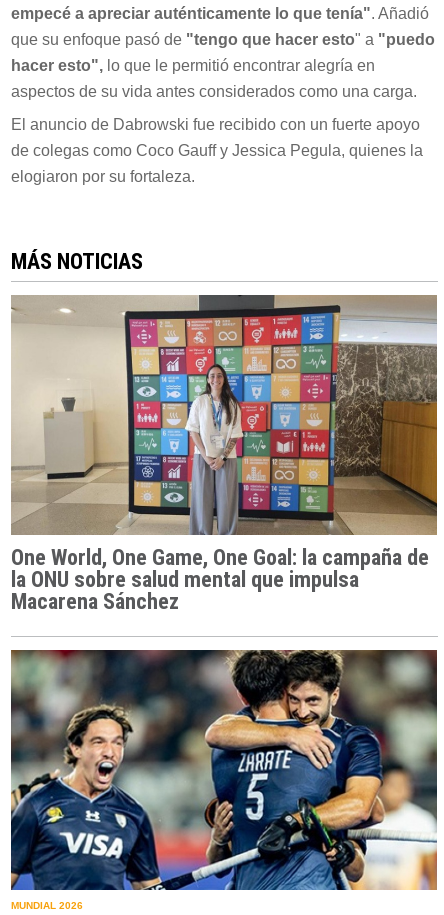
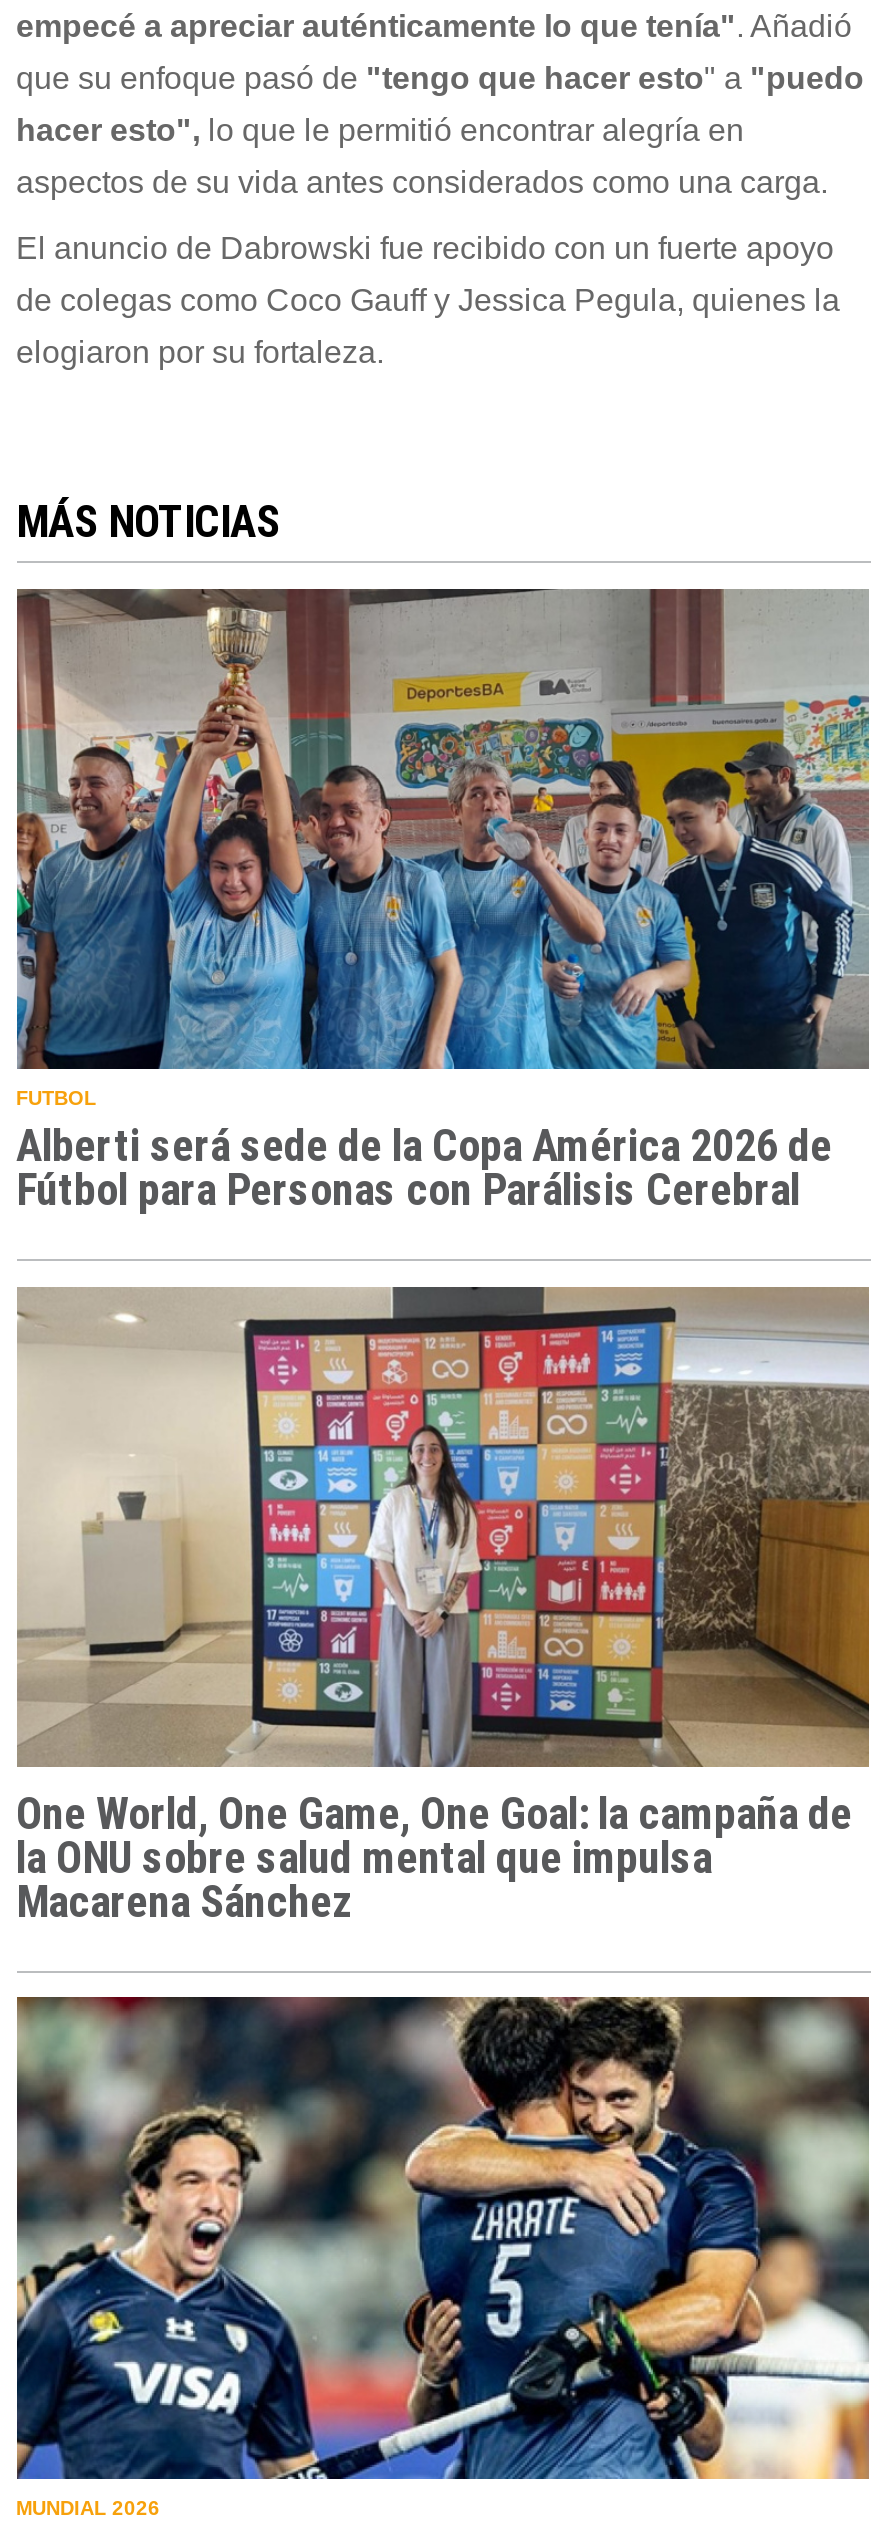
+ [image]
+ FUTBOL
+ Alberti será sede de la Copa América 2026 de
+ Fútbol para Personas con Parálisis Cerebral
